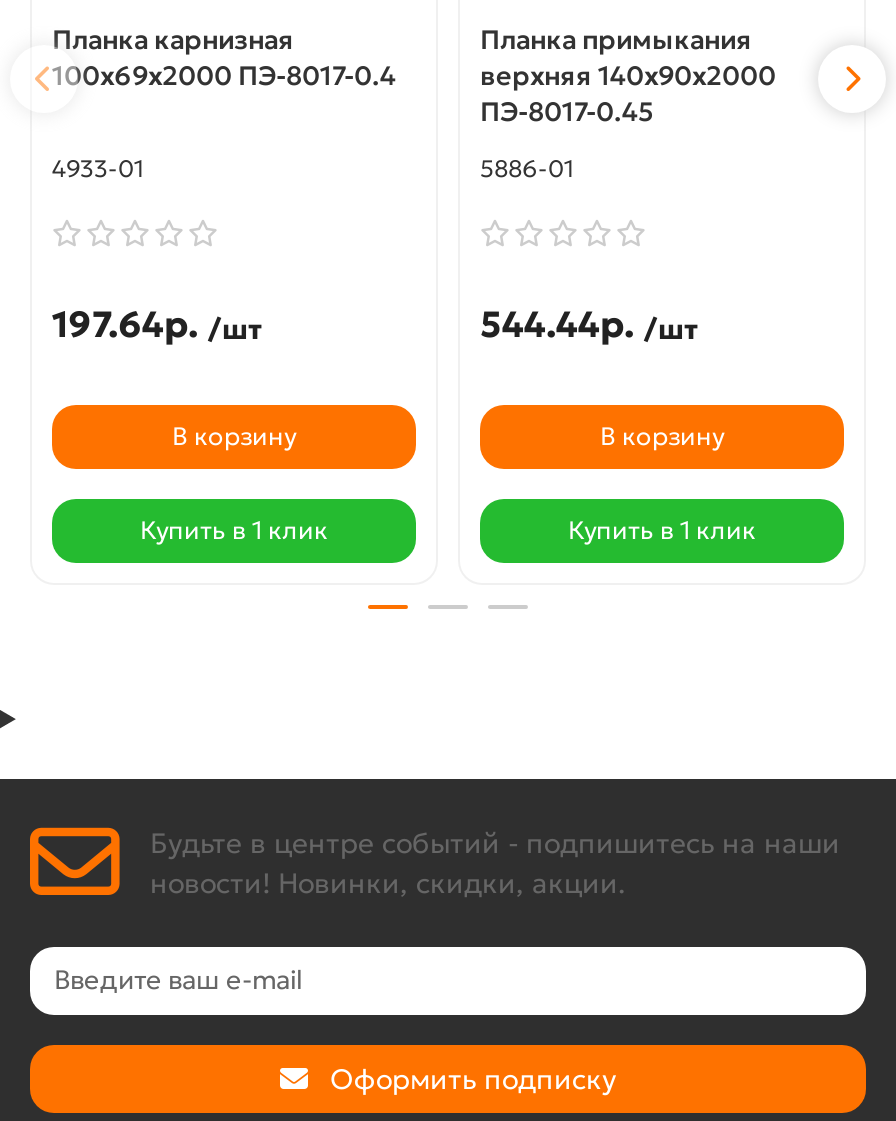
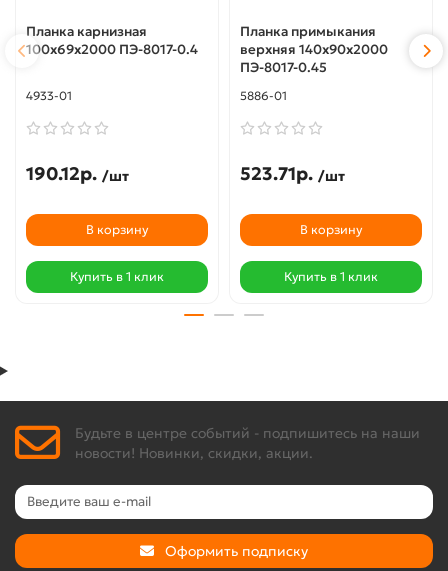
- 197.64р. /шт
+ 190.12р. /шт

- 544.44р. /шт
+ 523.71р. /шт
